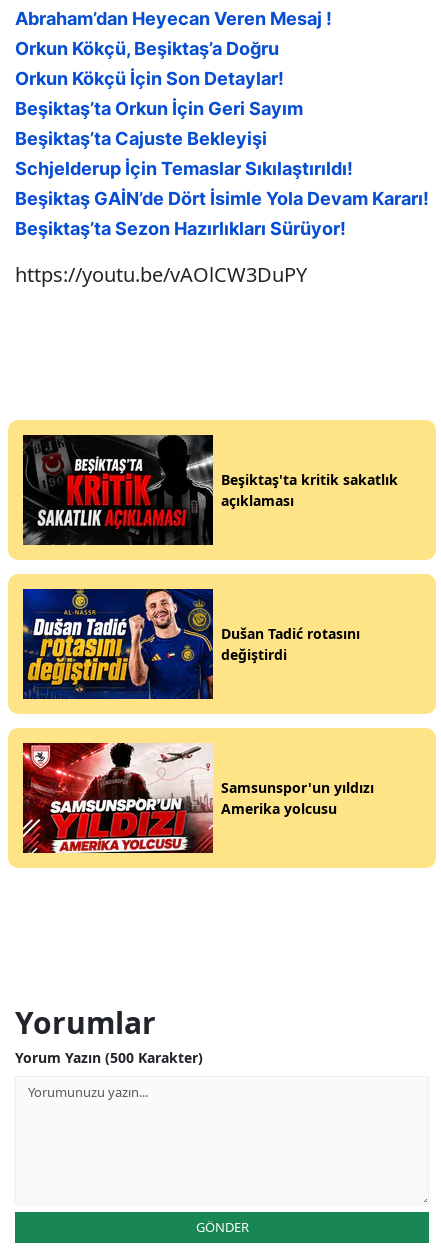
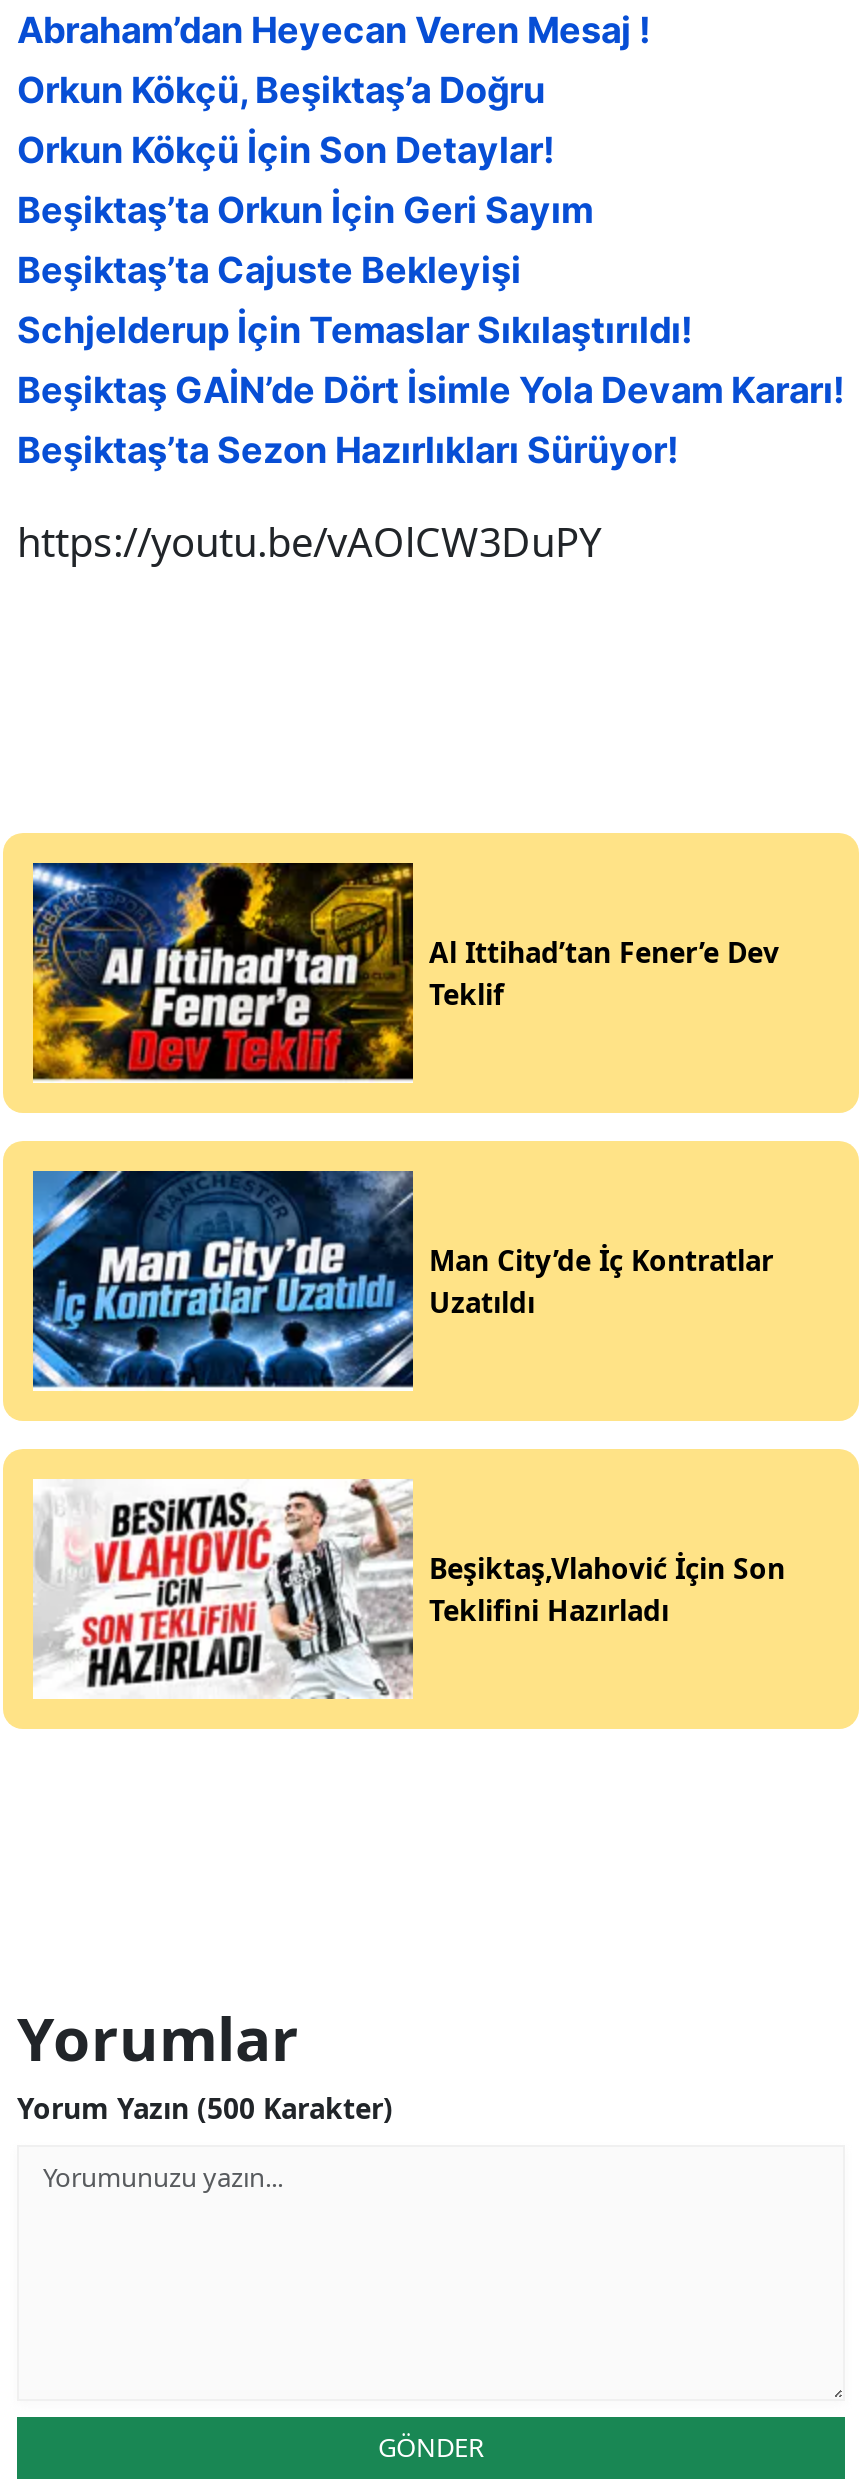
- [image]
- Beşiktaş'ta kritik sakatlık
- açıklaması
+ [image]
+ Al Ittihad’tan Fener’e Dev
+ Teklif

- [image]
- Dušan Tadić rotasını
- değiştirdi
+ [image]
+ Man City’de İç Kontratlar
+ Uzatıldı

- [image]
- Samsunspor'un yıldızı
- Amerika yolcusu
+ [image]
+ Beşiktaş,Vlahović İçin Son
+ Teklifini Hazırladı
